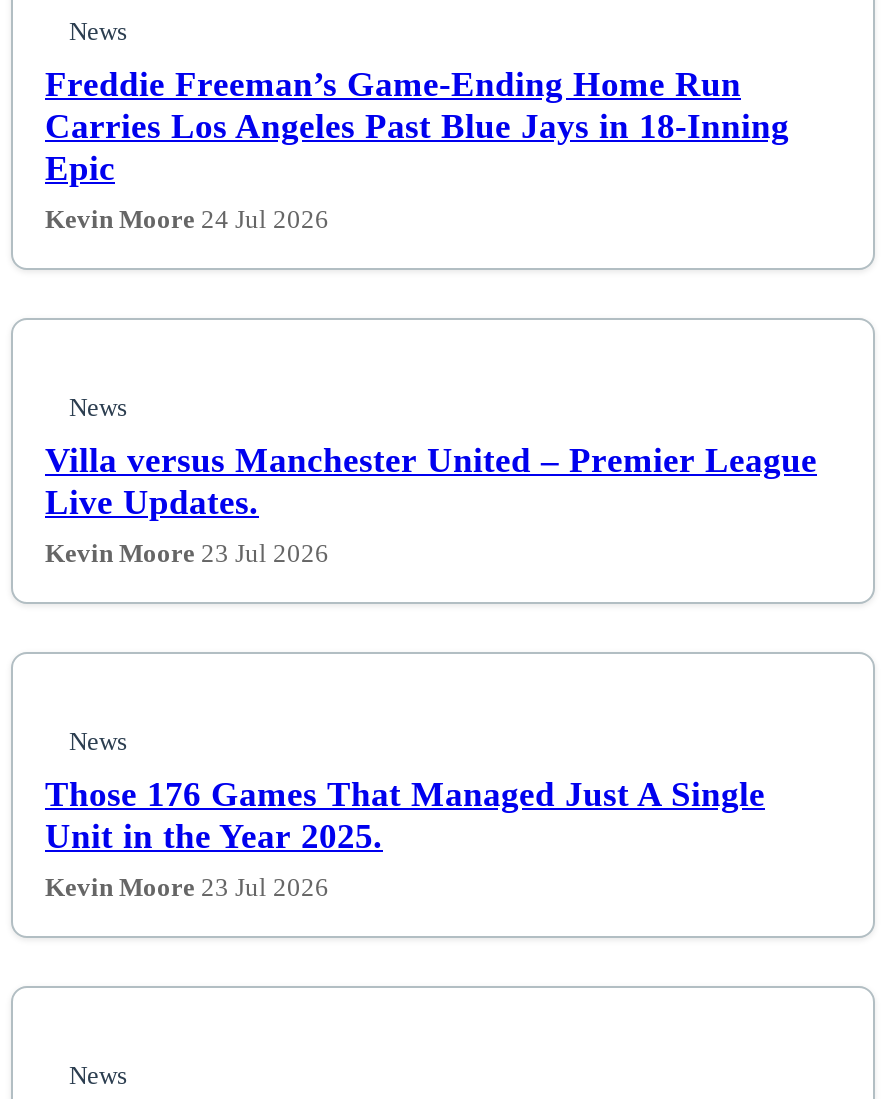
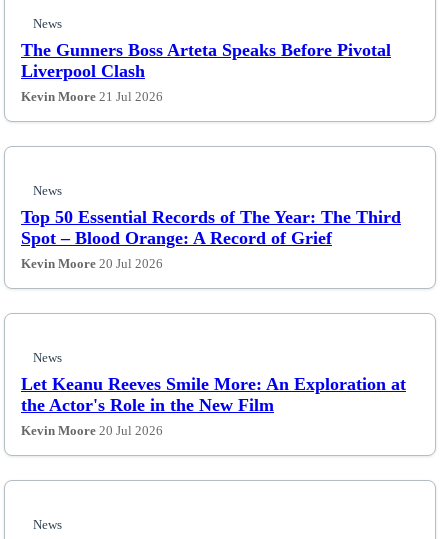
- Freddie Freeman’s Game-Ending Home Run
- Carries Los Angeles Past Blue Jays in 18-Inning
- Epic
- Kevin Moore 24 Jul 2026
+ The Gunners Boss Arteta Speaks Before Pivotal
+ Liverpool Clash
+ Kevin Moore 21 Jul 2026

- Villa versus Manchester United – Premier League
- Live Updates.
- Kevin Moore 23 Jul 2026
+ Top 50 Essential Records of The Year: The Third
+ Spot – Blood Orange: A Record of Grief
+ Kevin Moore 20 Jul 2026

- Those 176 Games That Managed Just A Single
- Unit in the Year 2025.
- Kevin Moore 23 Jul 2026
+ Let Keanu Reeves Smile More: An Exploration at
+ the Actor's Role in the New Film
+ Kevin Moore 20 Jul 2026
